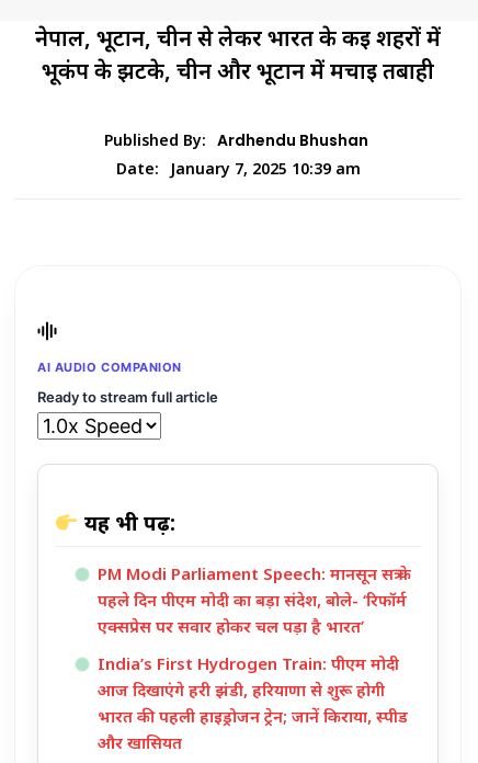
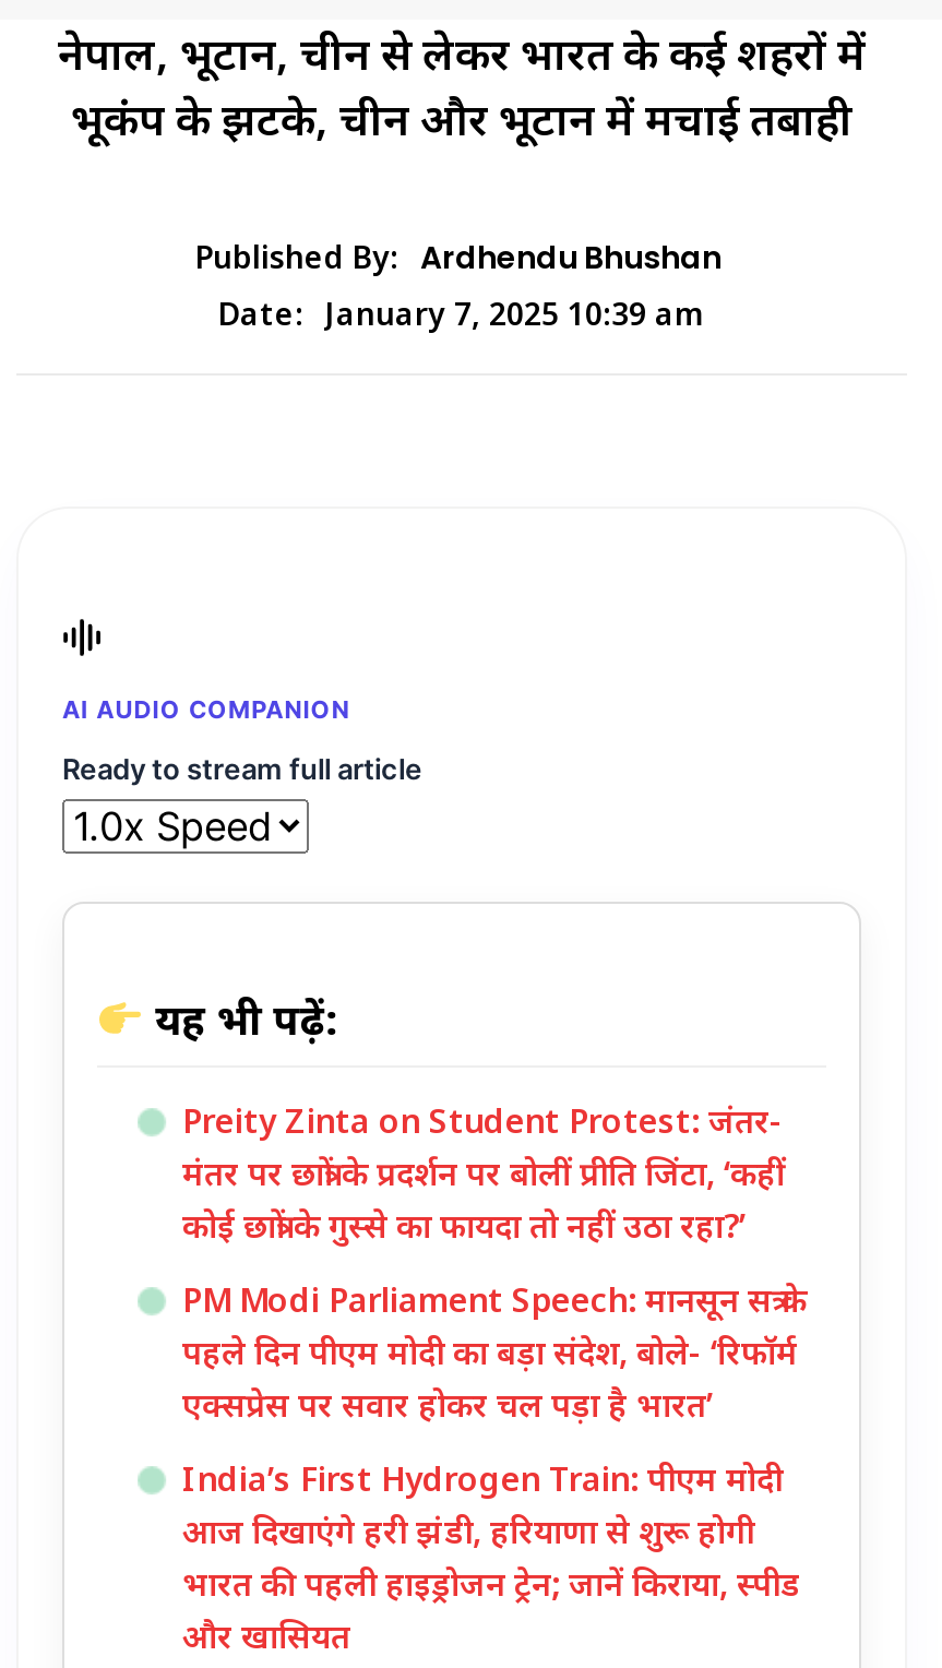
+ Preity Zinta on Student Protest: जंतर-
+ मंतर पर छात्रों के प्रदर्शन पर बोलीं प्रीति जिंटा, ‘कहीं
+ कोई छात्रों के गुस्से का फायदा तो नहीं उठा रहा?’
